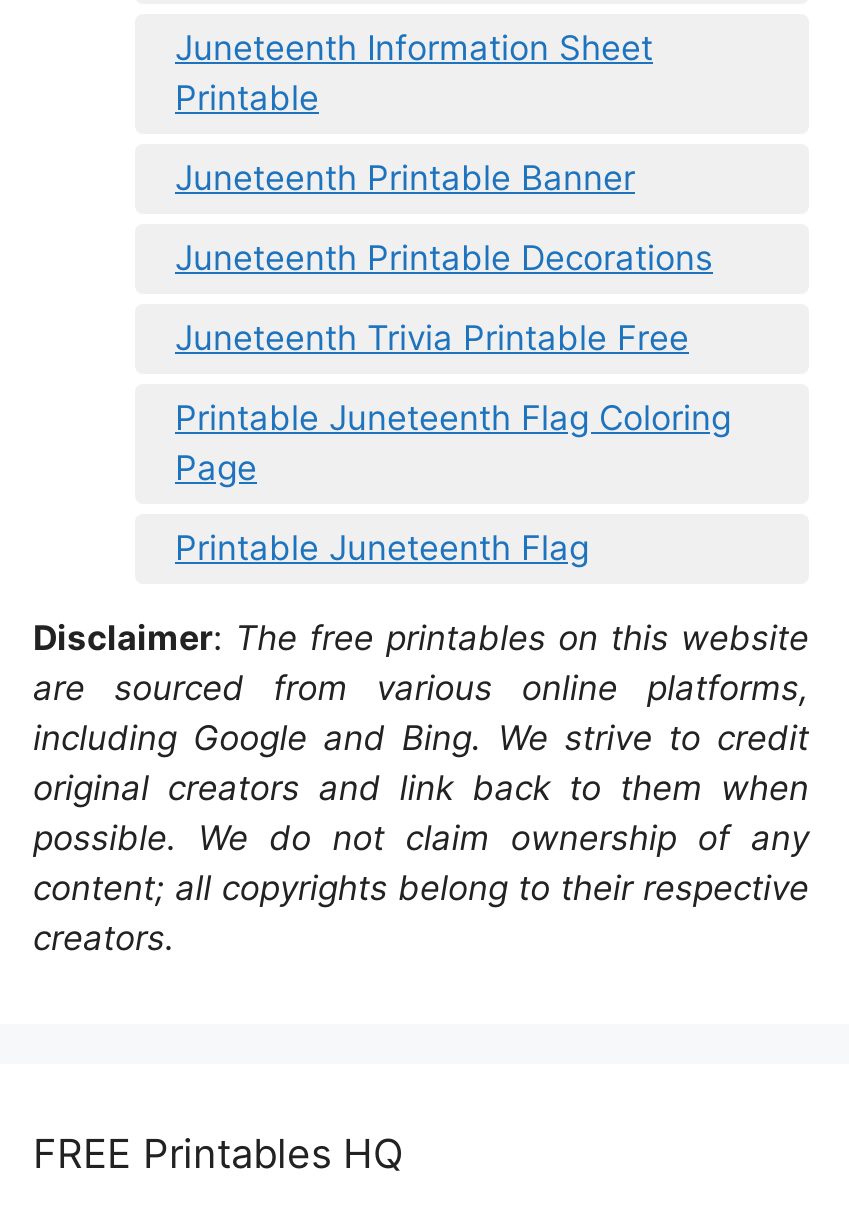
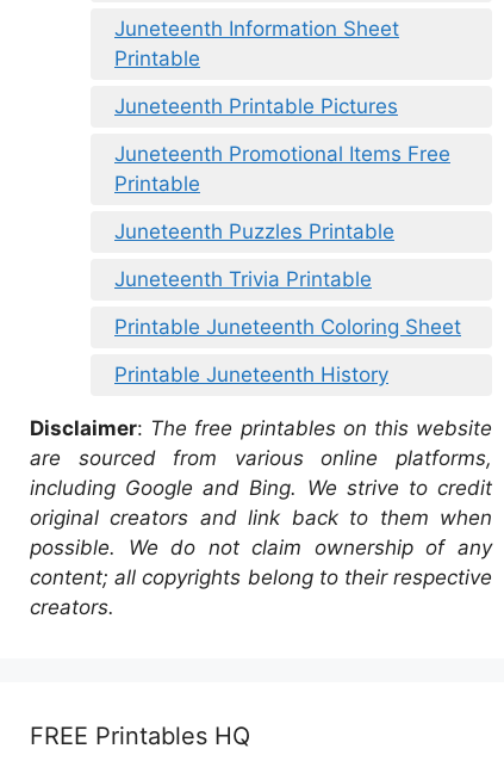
- Juneteenth Printable Banner
- Juneteenth Printable Decorations
- Juneteenth Trivia Printable Free
- Printable Juneteenth Flag Coloring
- Page
- Printable Juneteenth Flag
+ Juneteenth Printable Pictures
+ Juneteenth Promotional Items Free
+ Printable
+ Juneteenth Puzzles Printable
+ Juneteenth Trivia Printable
+ Printable Juneteenth Coloring Sheet
+ Printable Juneteenth History
